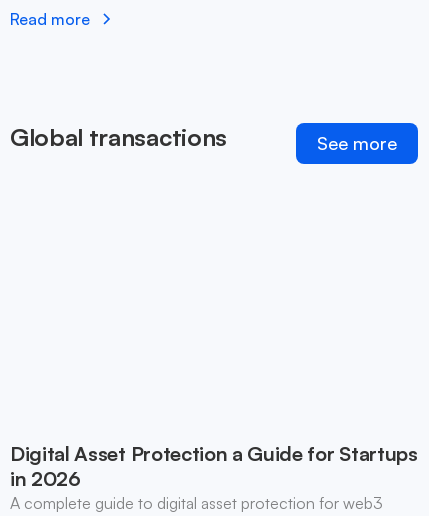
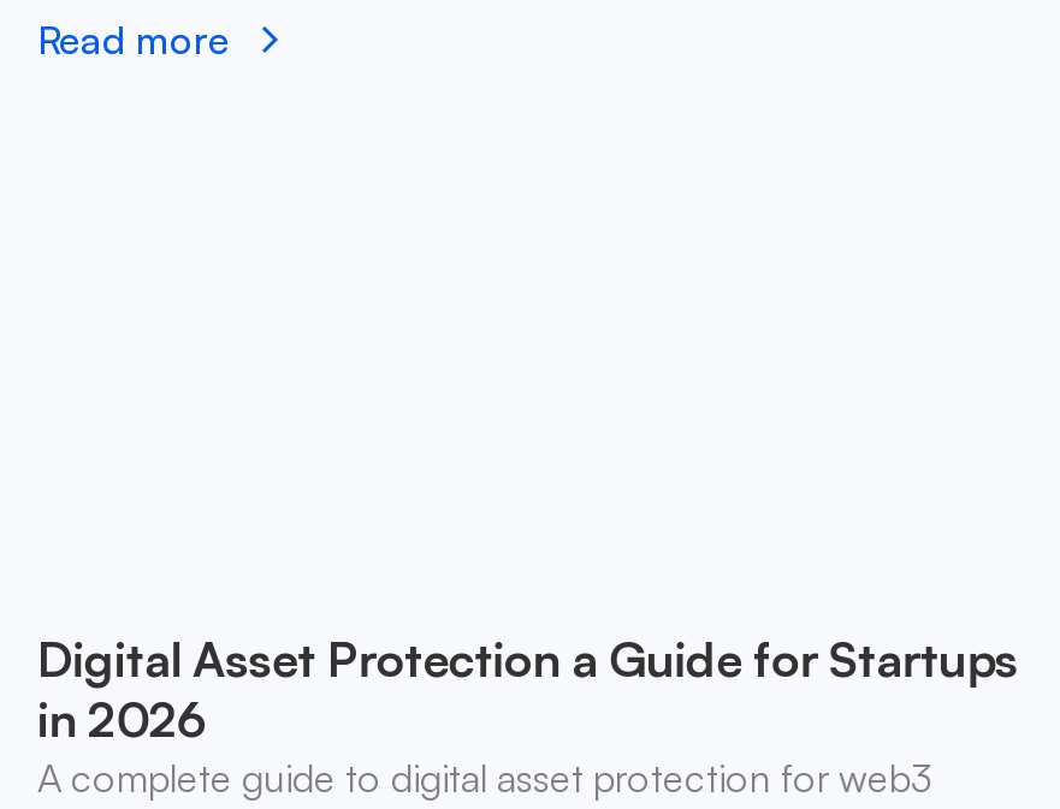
- Global transactions
- See more
